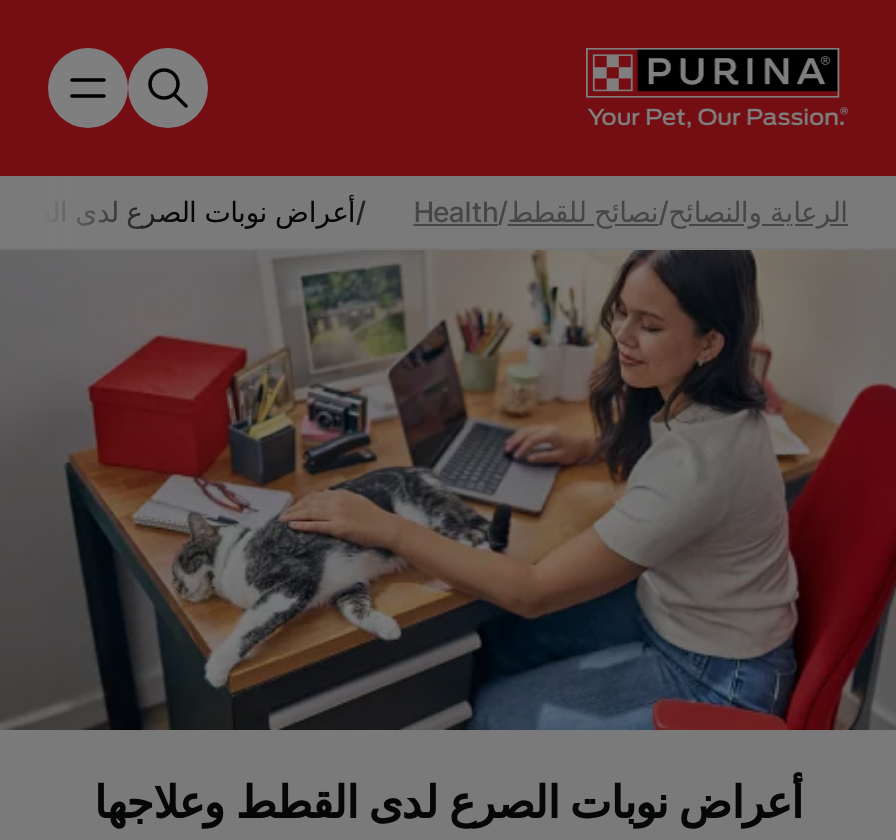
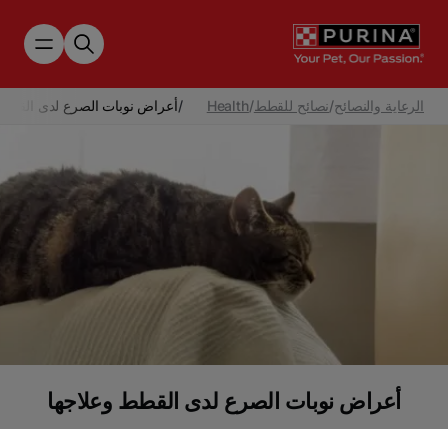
- [image]
+ [image]
